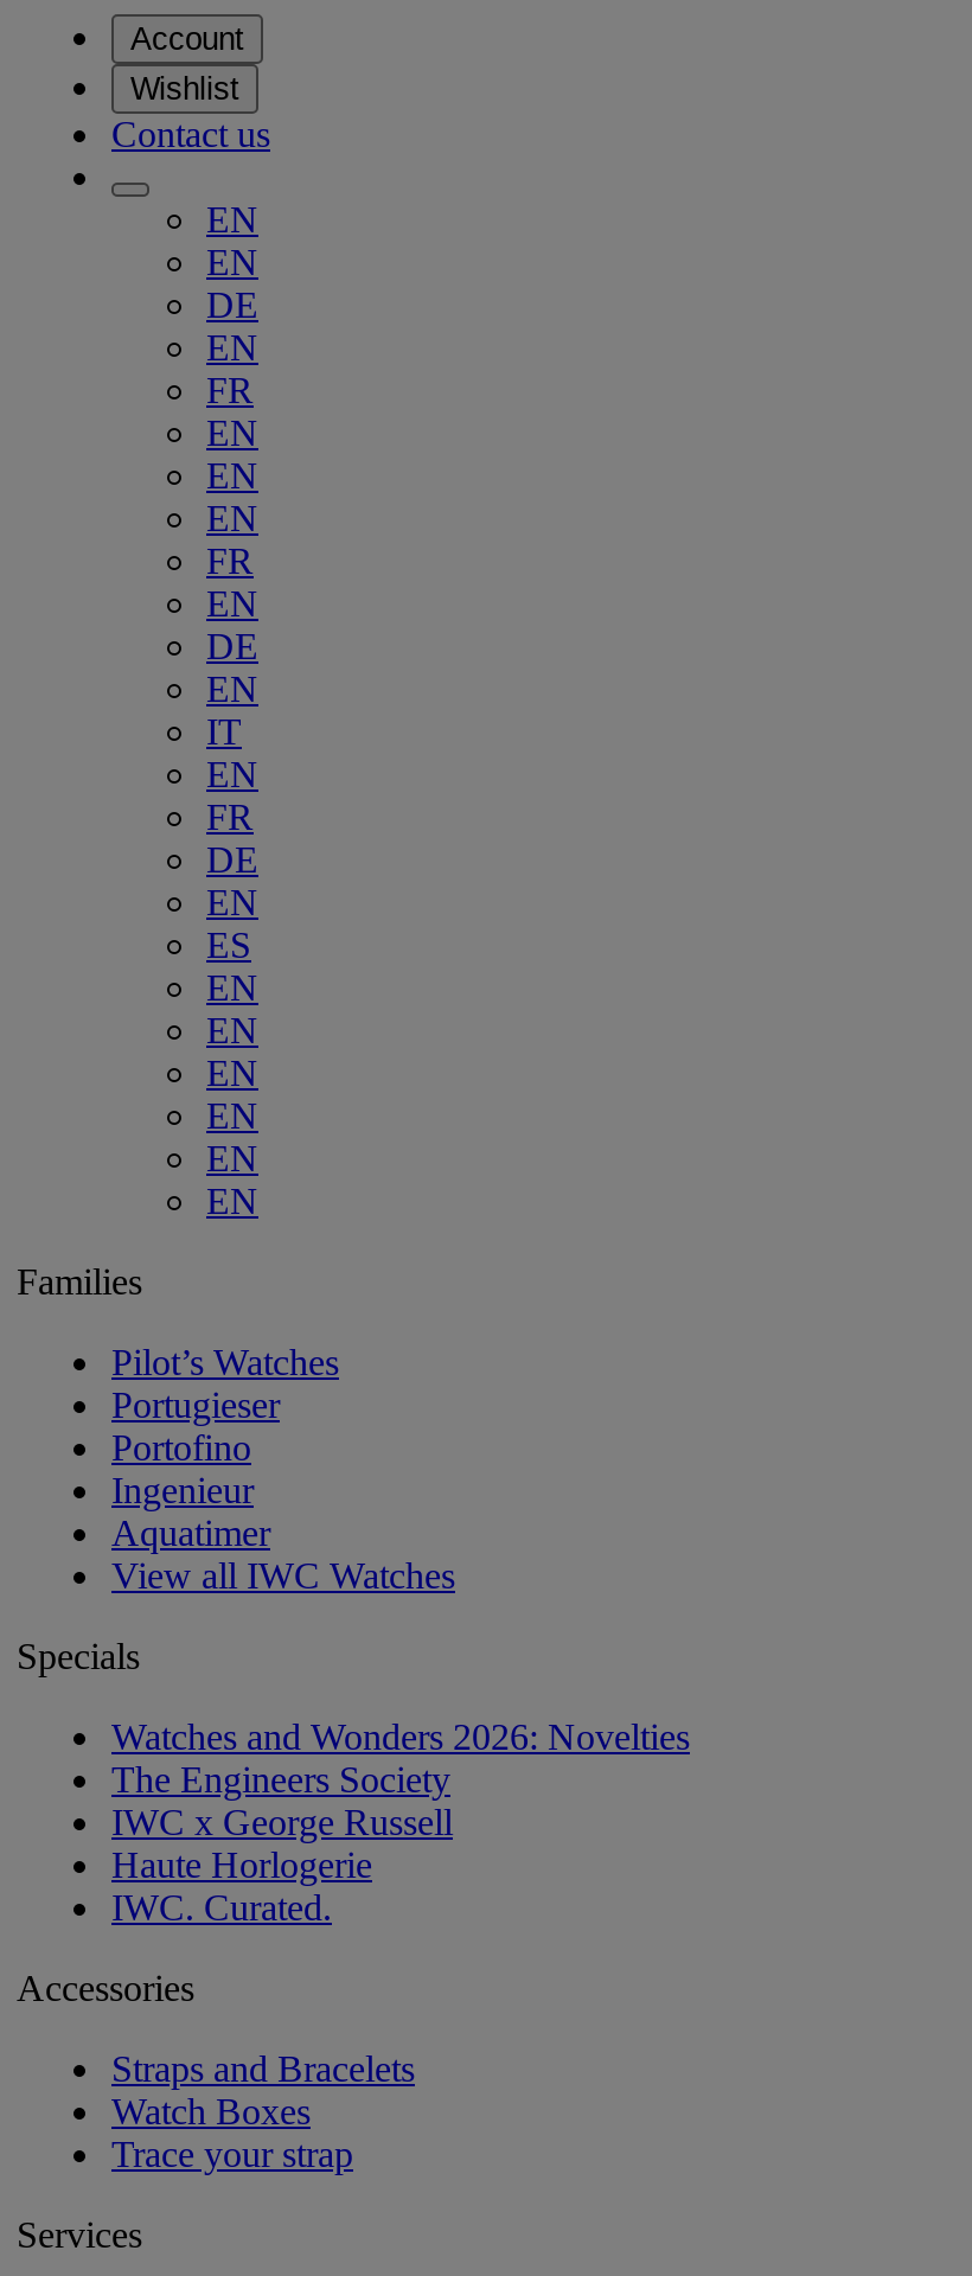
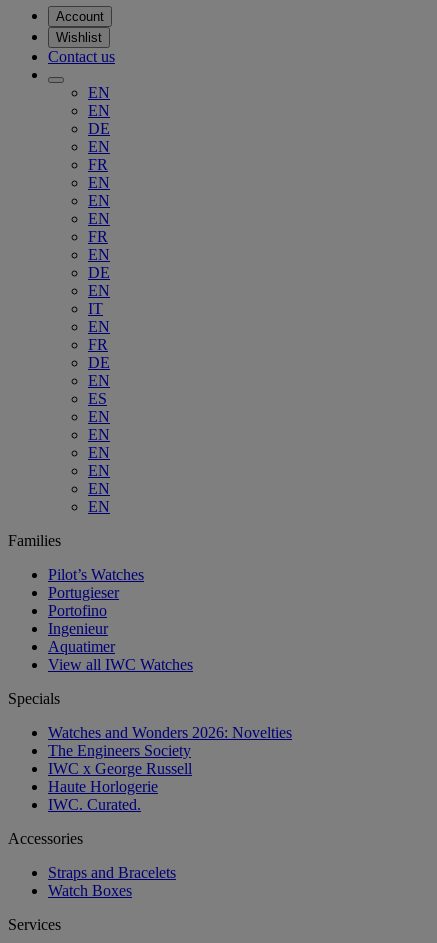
- Trace your strap
